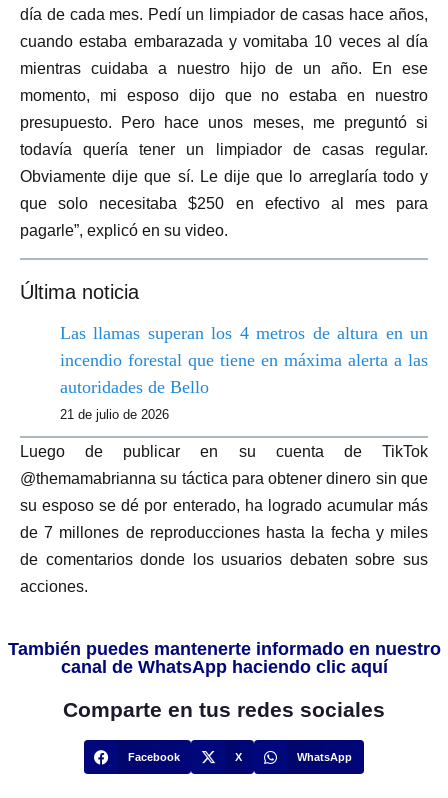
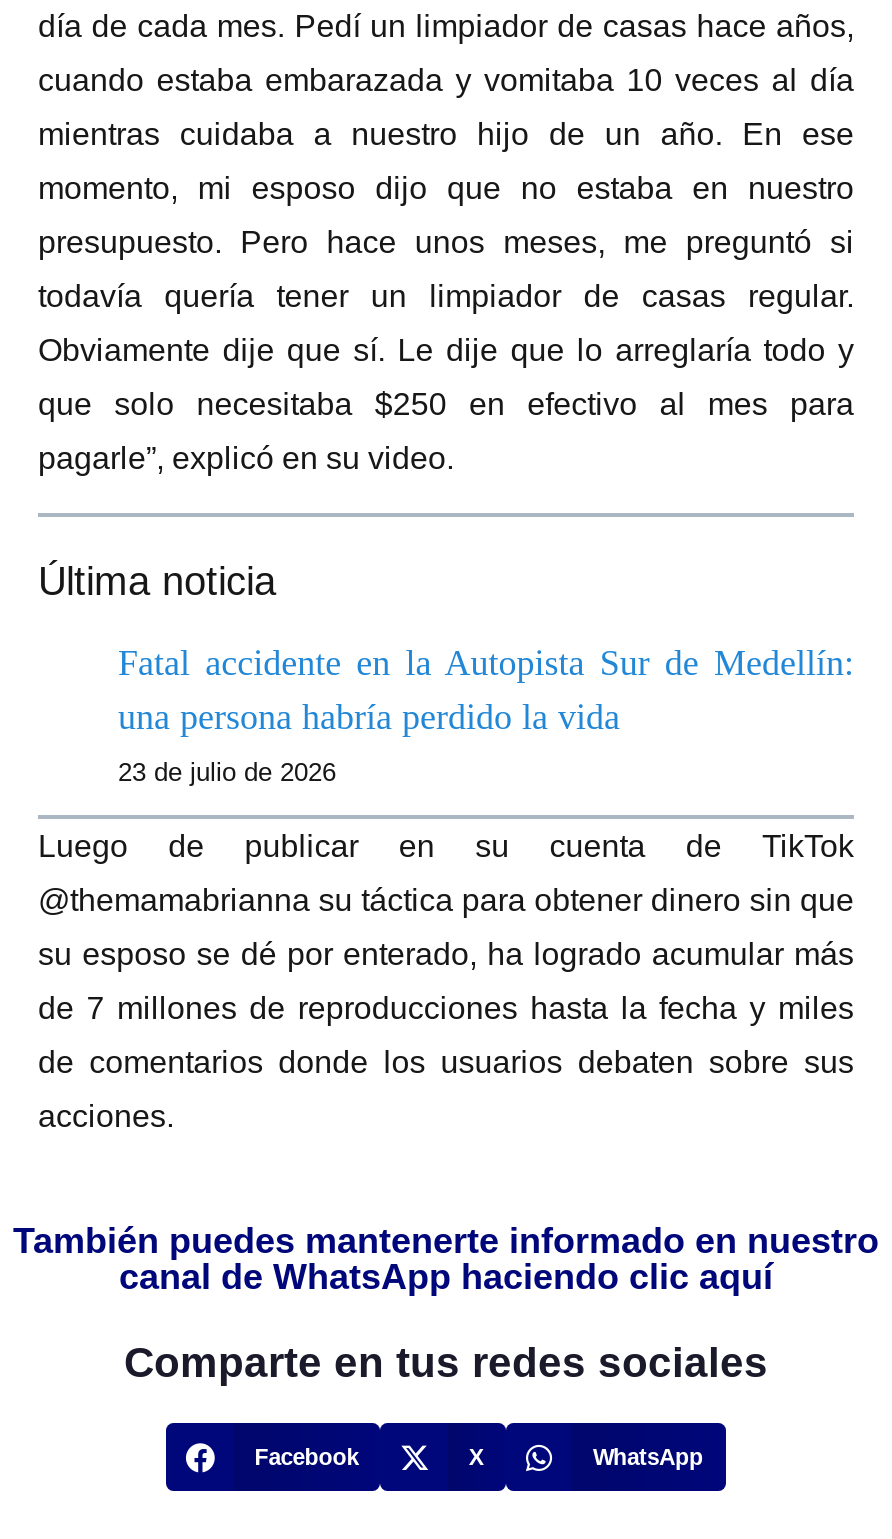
- Las llamas superan los 4 metros de altura en un
- incendio forestal que tiene en máxima alerta a las
- autoridades de Bello
+ Fatal accidente en la Autopista Sur de Medellín:
+ una persona habría perdido la vida

- 21 de julio de 2026
+ 23 de julio de 2026
